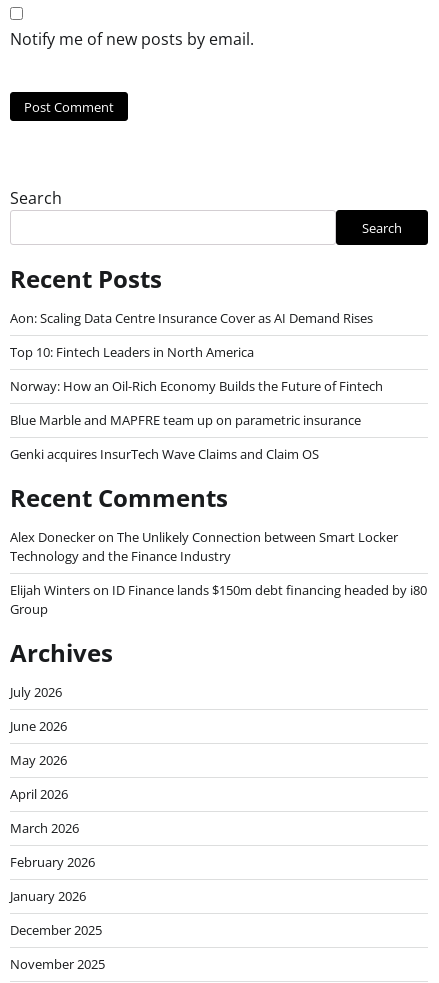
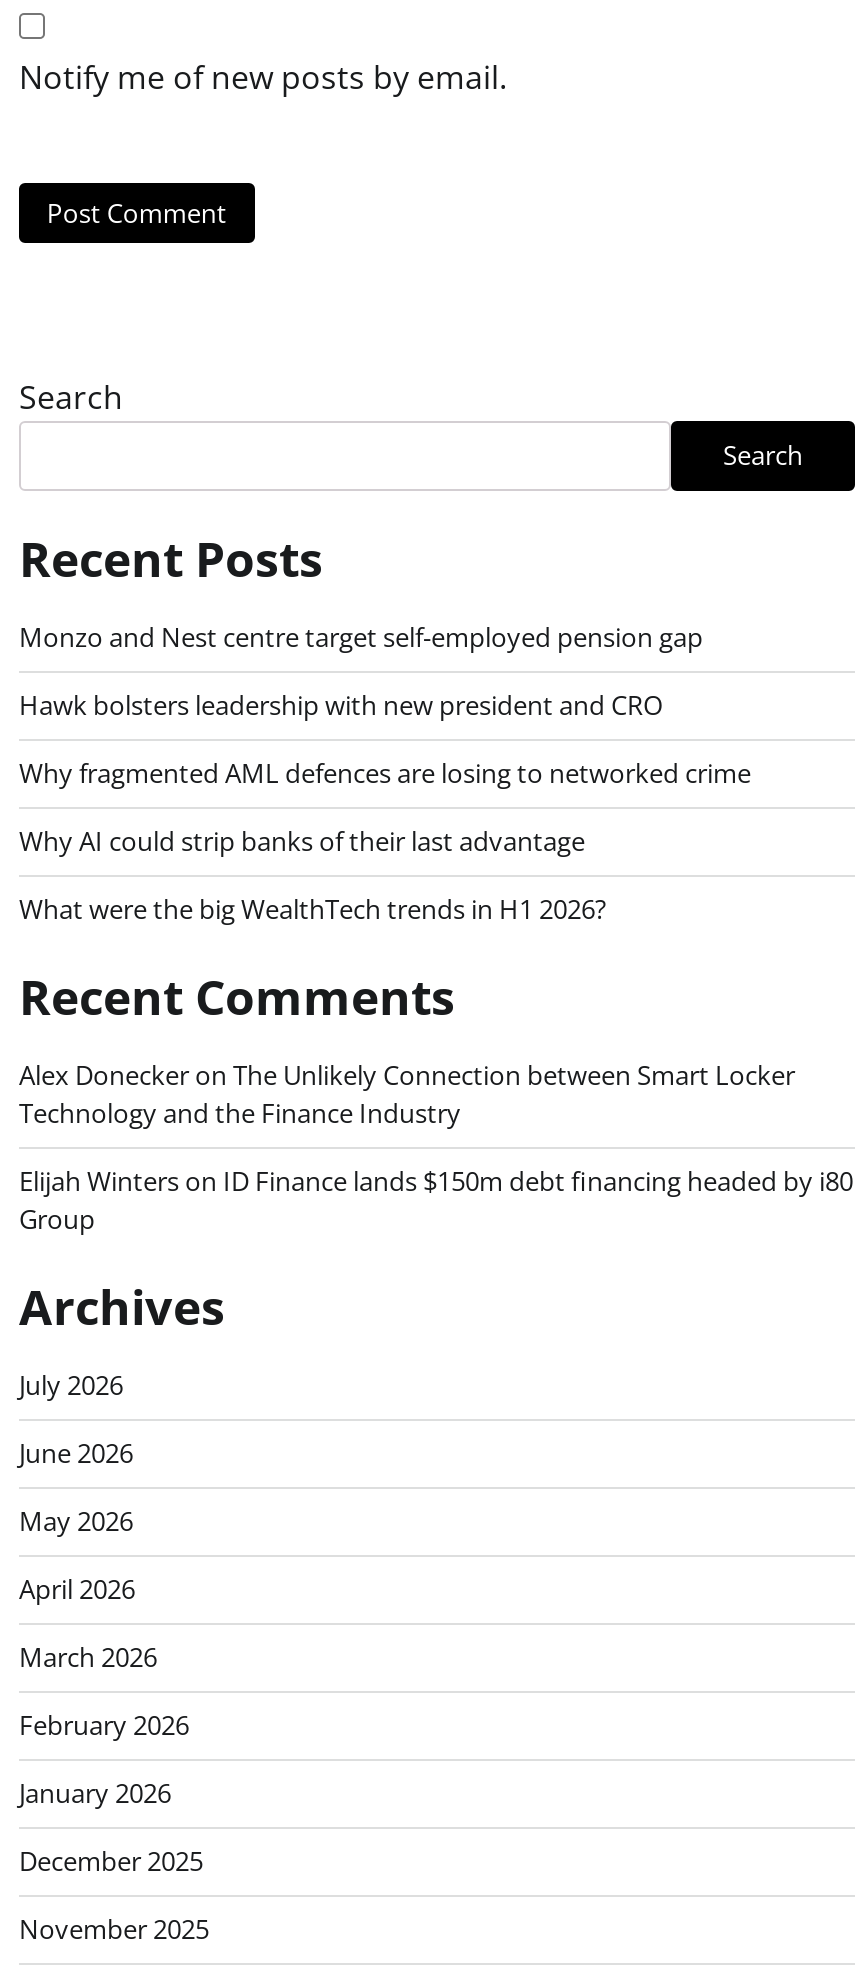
- Aon: Scaling Data Centre Insurance Cover as AI Demand Rises
+ Monzo and Nest centre target self-employed pension gap

- Top 10: Fintech Leaders in North America
+ Hawk bolsters leadership with new president and CRO

- Norway: How an Oil-Rich Economy Builds the Future of Fintech
+ Why fragmented AML defences are losing to networked crime

- Blue Marble and MAPFRE team up on parametric insurance
+ Why AI could strip banks of their last advantage

- Genki acquires InsurTech Wave Claims and Claim OS
+ What were the big WealthTech trends in H1 2026?
